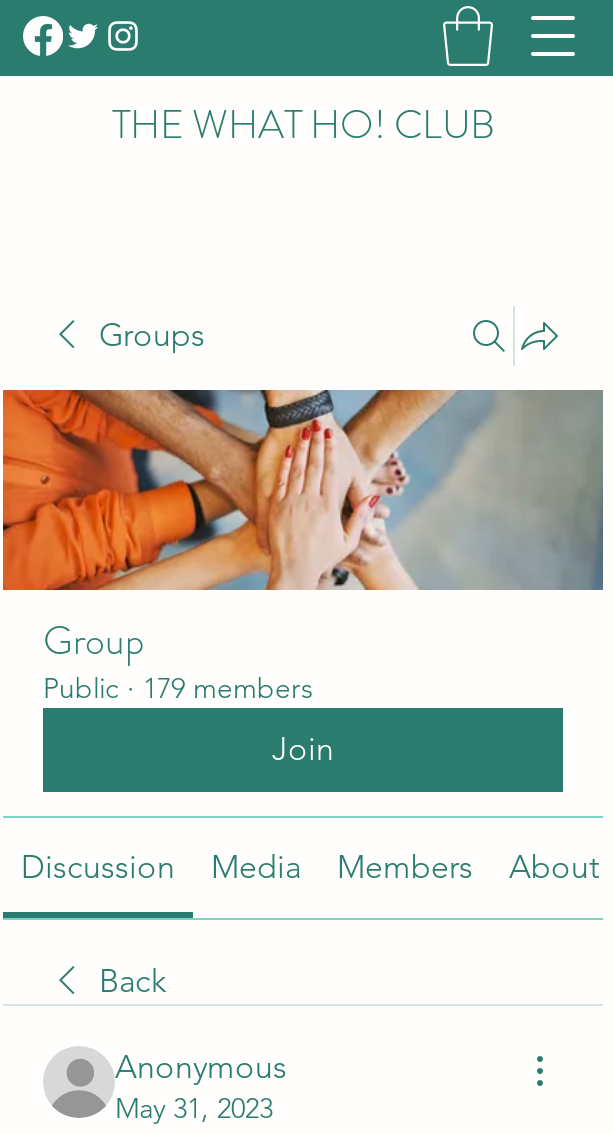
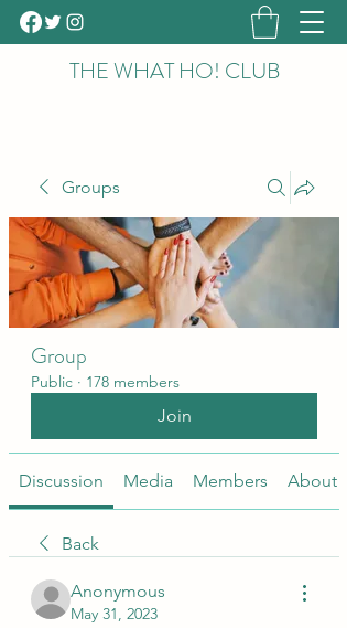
- Public · 179 members
+ Public · 178 members
